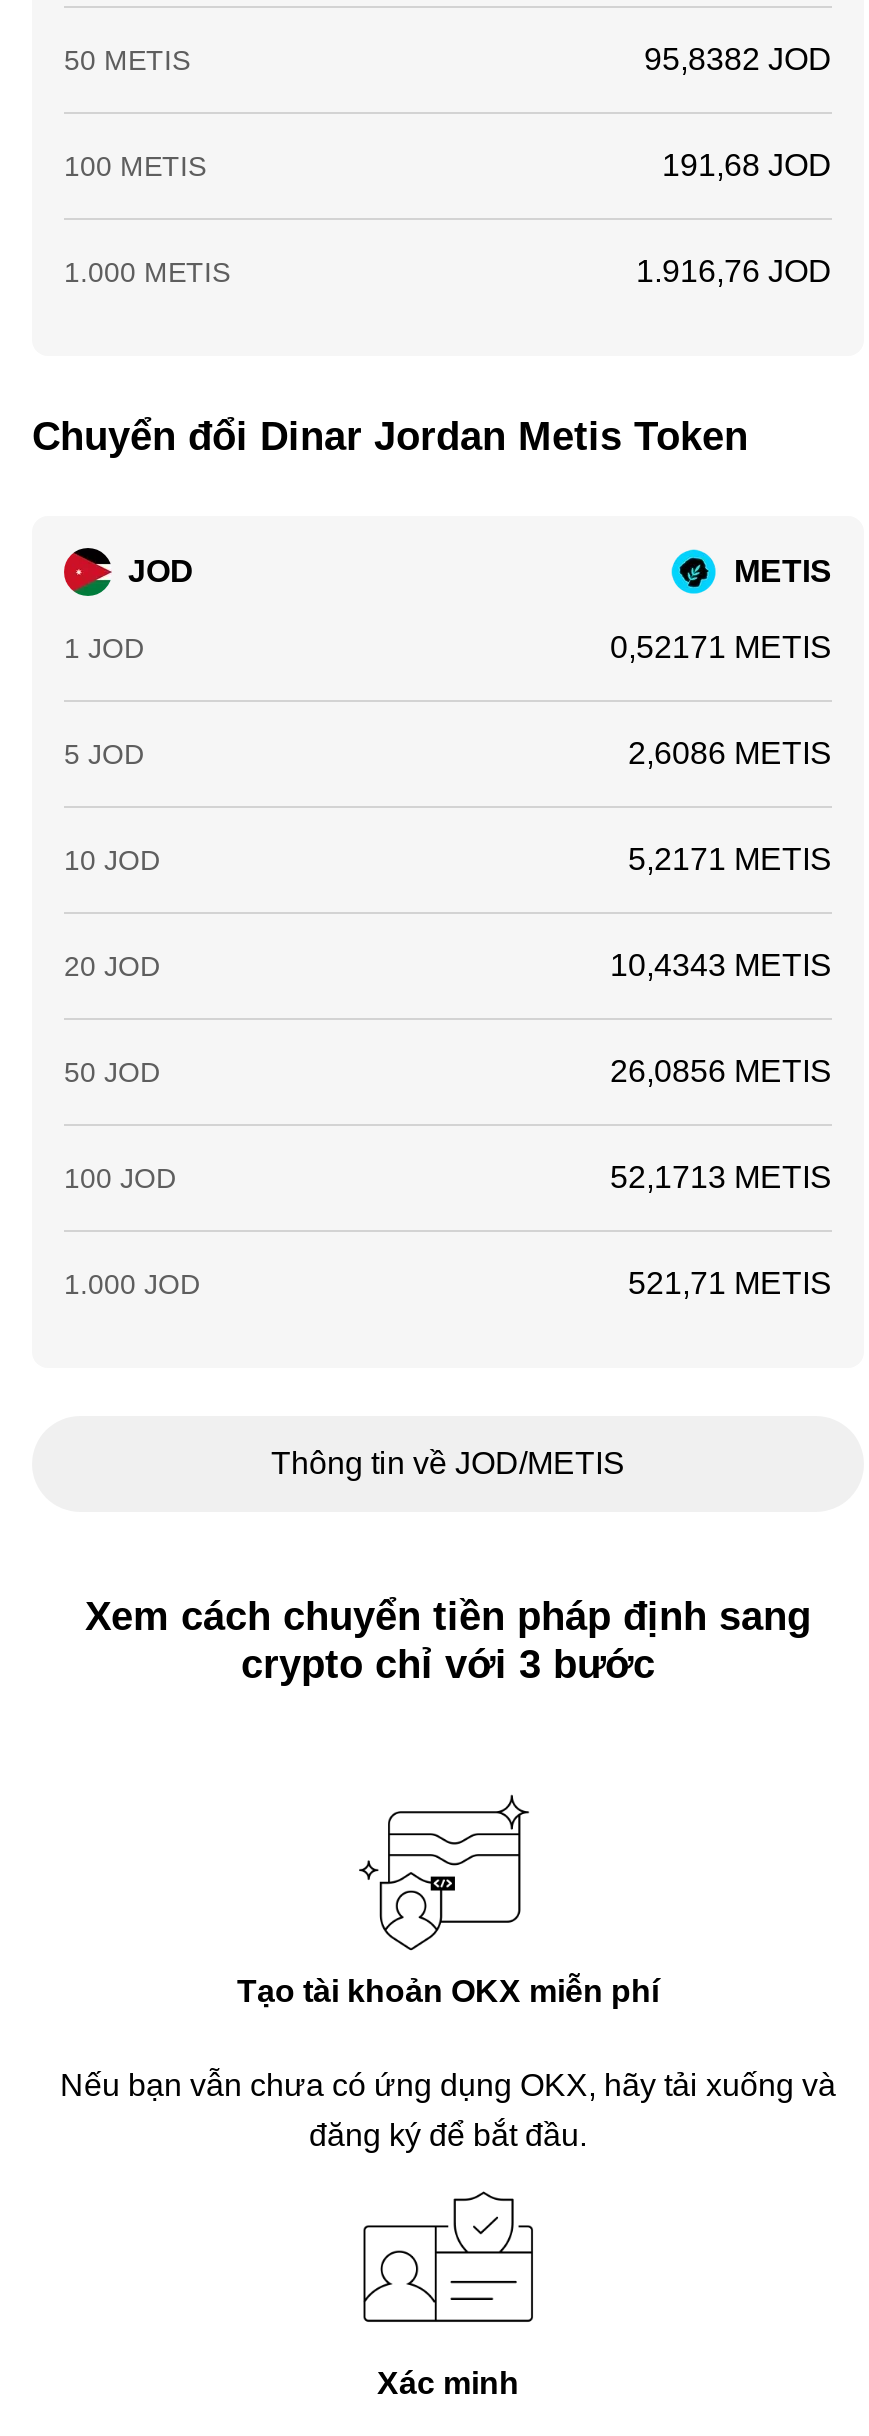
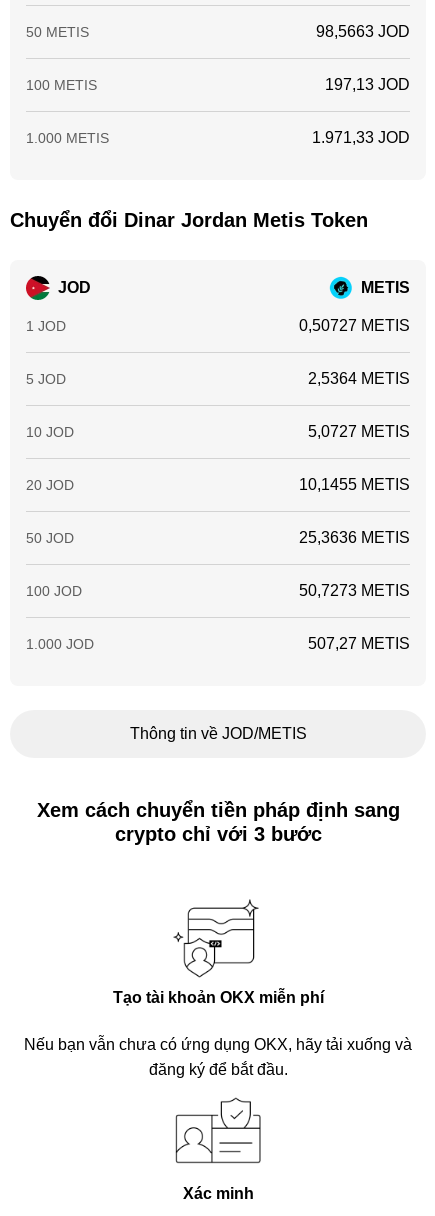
- 95,8382 JOD
+ 98,5663 JOD

- 191,68 JOD
+ 197,13 JOD

- 1.916,76 JOD
+ 1.971,33 JOD

- 0,52171 METIS
+ 0,50727 METIS

- 2,6086 METIS
+ 2,5364 METIS

- 5,2171 METIS
+ 5,0727 METIS

- 10,4343 METIS
+ 10,1455 METIS

- 26,0856 METIS
+ 25,3636 METIS

- 52,1713 METIS
+ 50,7273 METIS

- 521,71 METIS
+ 507,27 METIS
